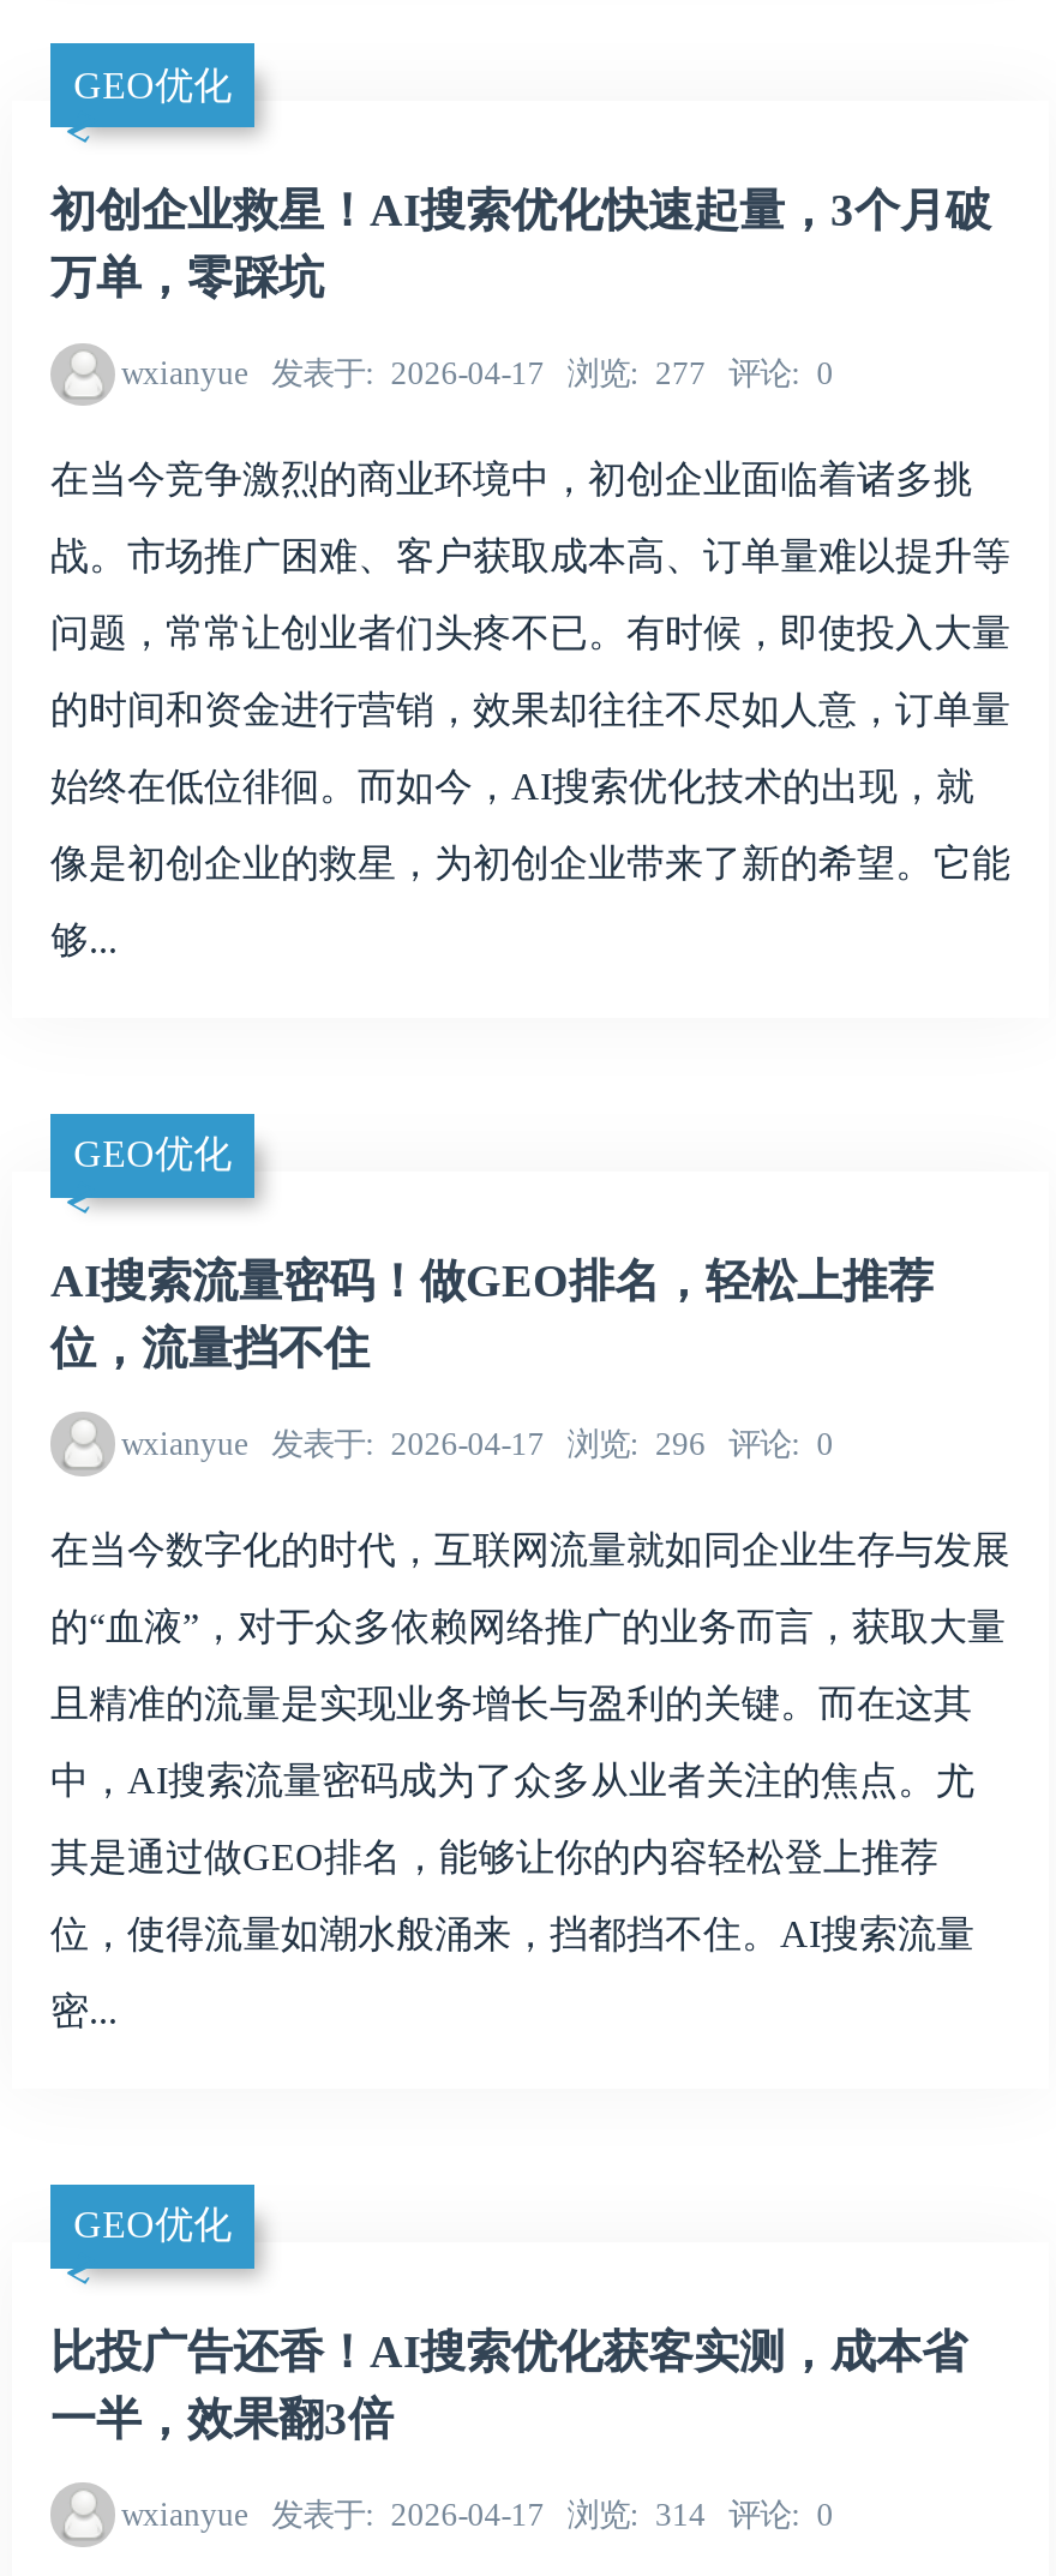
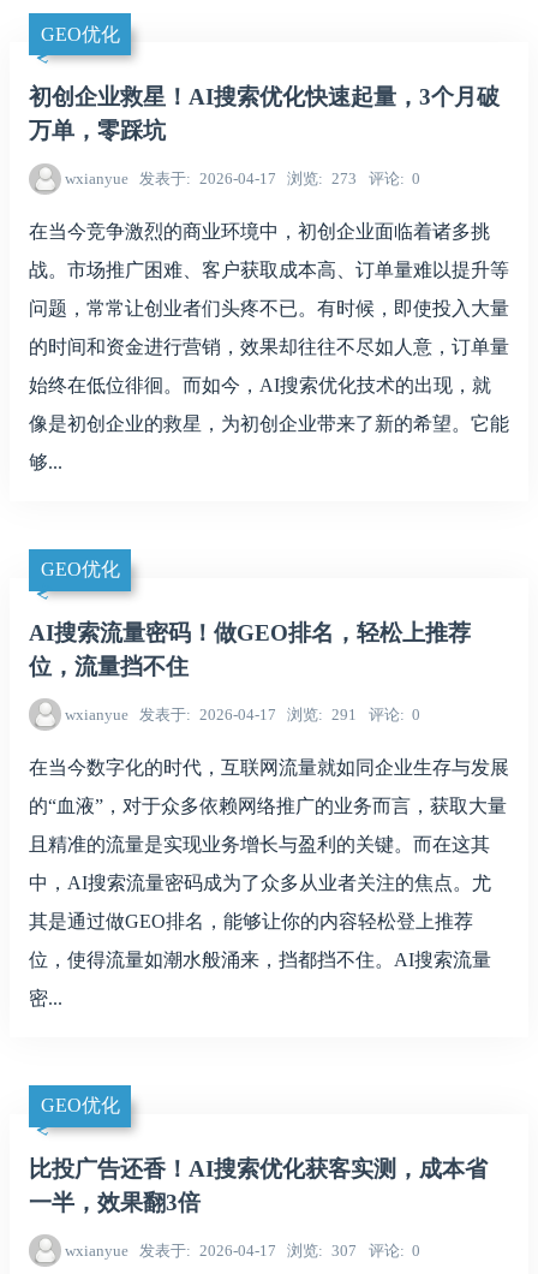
- wxianyue 发表于 2026-04-17 浏览 277 评论 0
+ wxianyue 发表于 2026-04-17 浏览 273 评论 0

- wxianyue 发表于 2026-04-17 浏览 296 评论 0
+ wxianyue 发表于 2026-04-17 浏览 291 评论 0

- wxianyue 发表于 2026-04-17 浏览 314 评论 0
+ wxianyue 发表于 2026-04-17 浏览 307 评论 0
